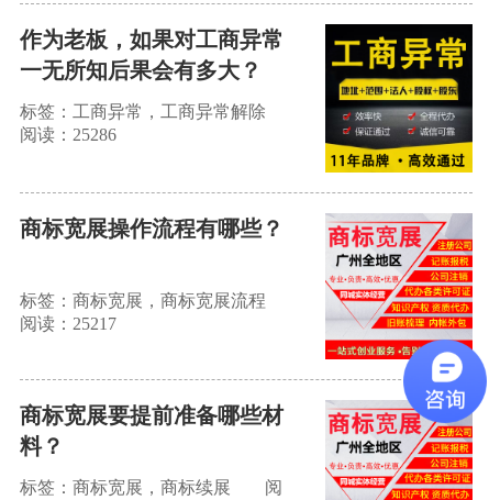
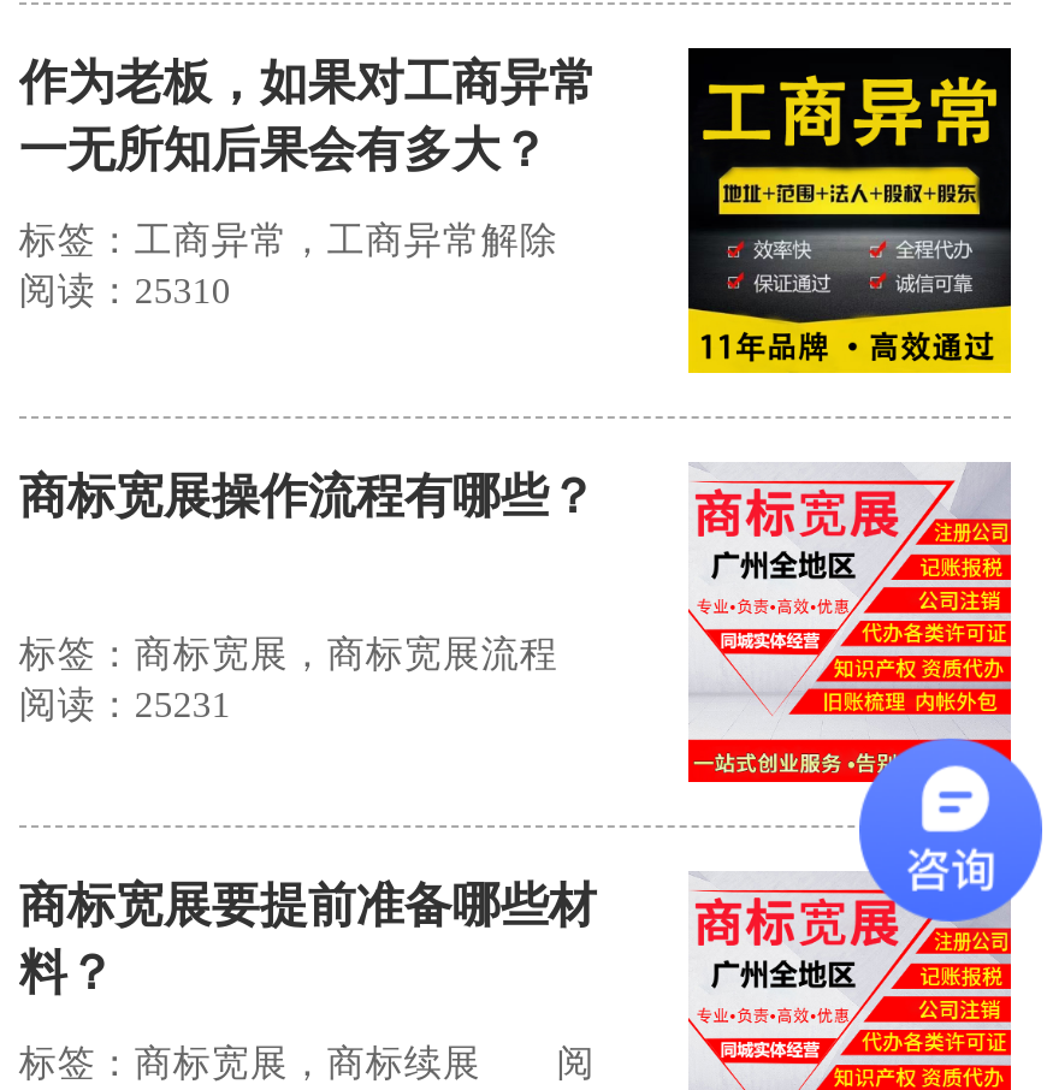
- 阅读：25286
+ 阅读：25310

- 阅读：25217
+ 阅读：25231
